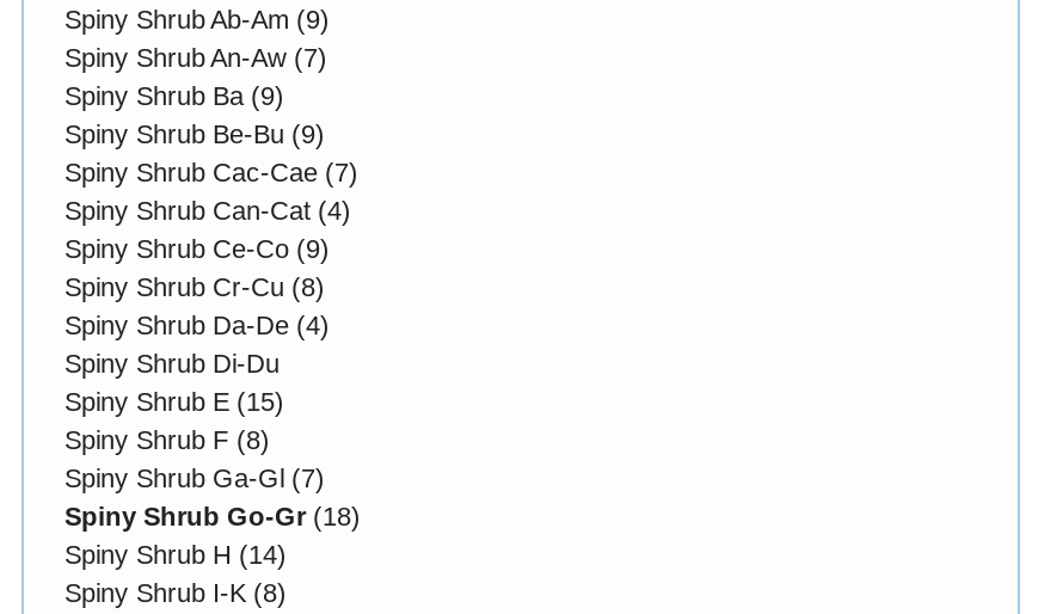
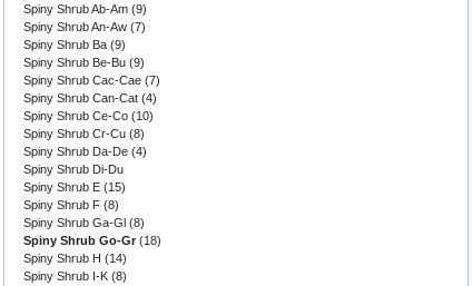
- Spiny Shrub Ce-Co (9)
+ Spiny Shrub Ce-Co (10)

- Spiny Shrub Ga-Gl (7)
+ Spiny Shrub Ga-Gl (8)
